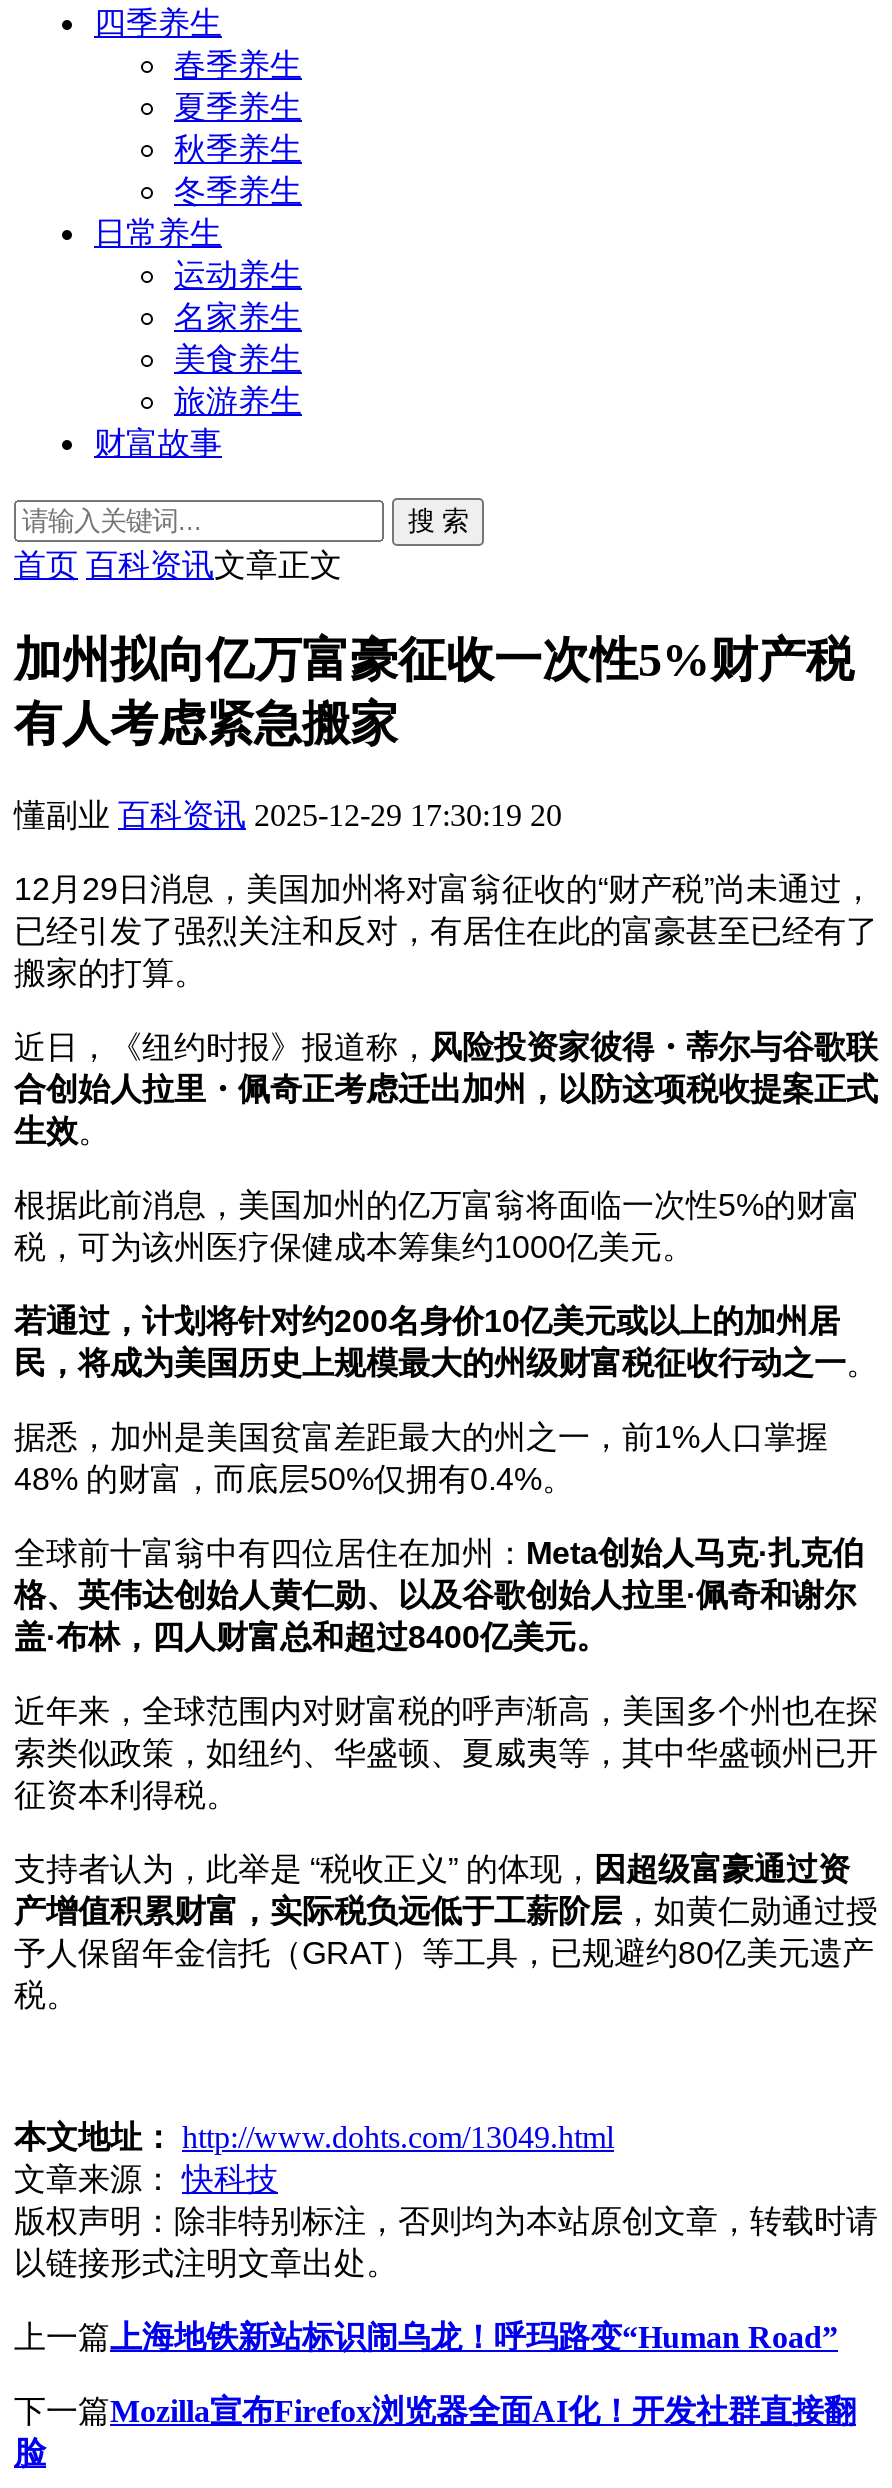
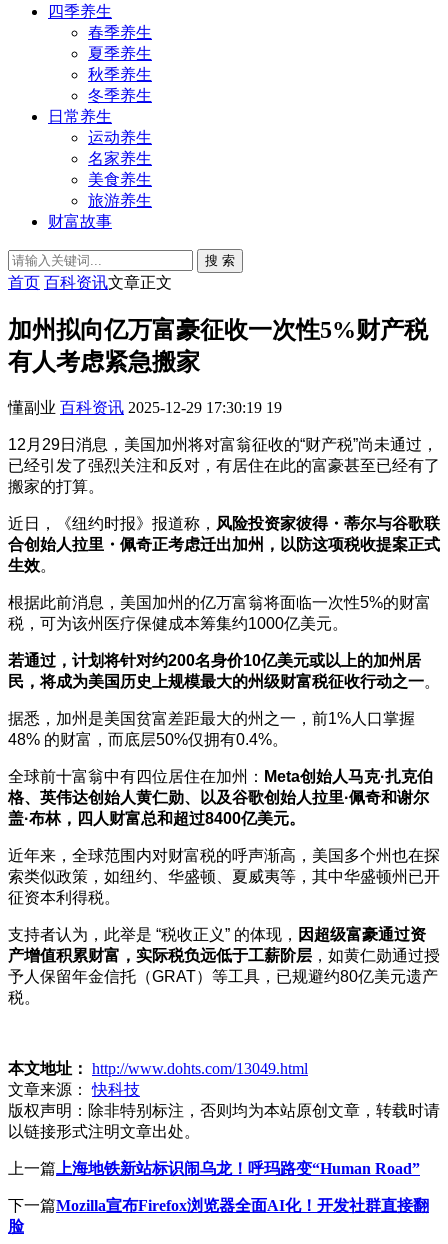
- 懂副业 百科资讯 2025-12-29 17:30:19 20
+ 懂副业 百科资讯 2025-12-29 17:30:19 19
